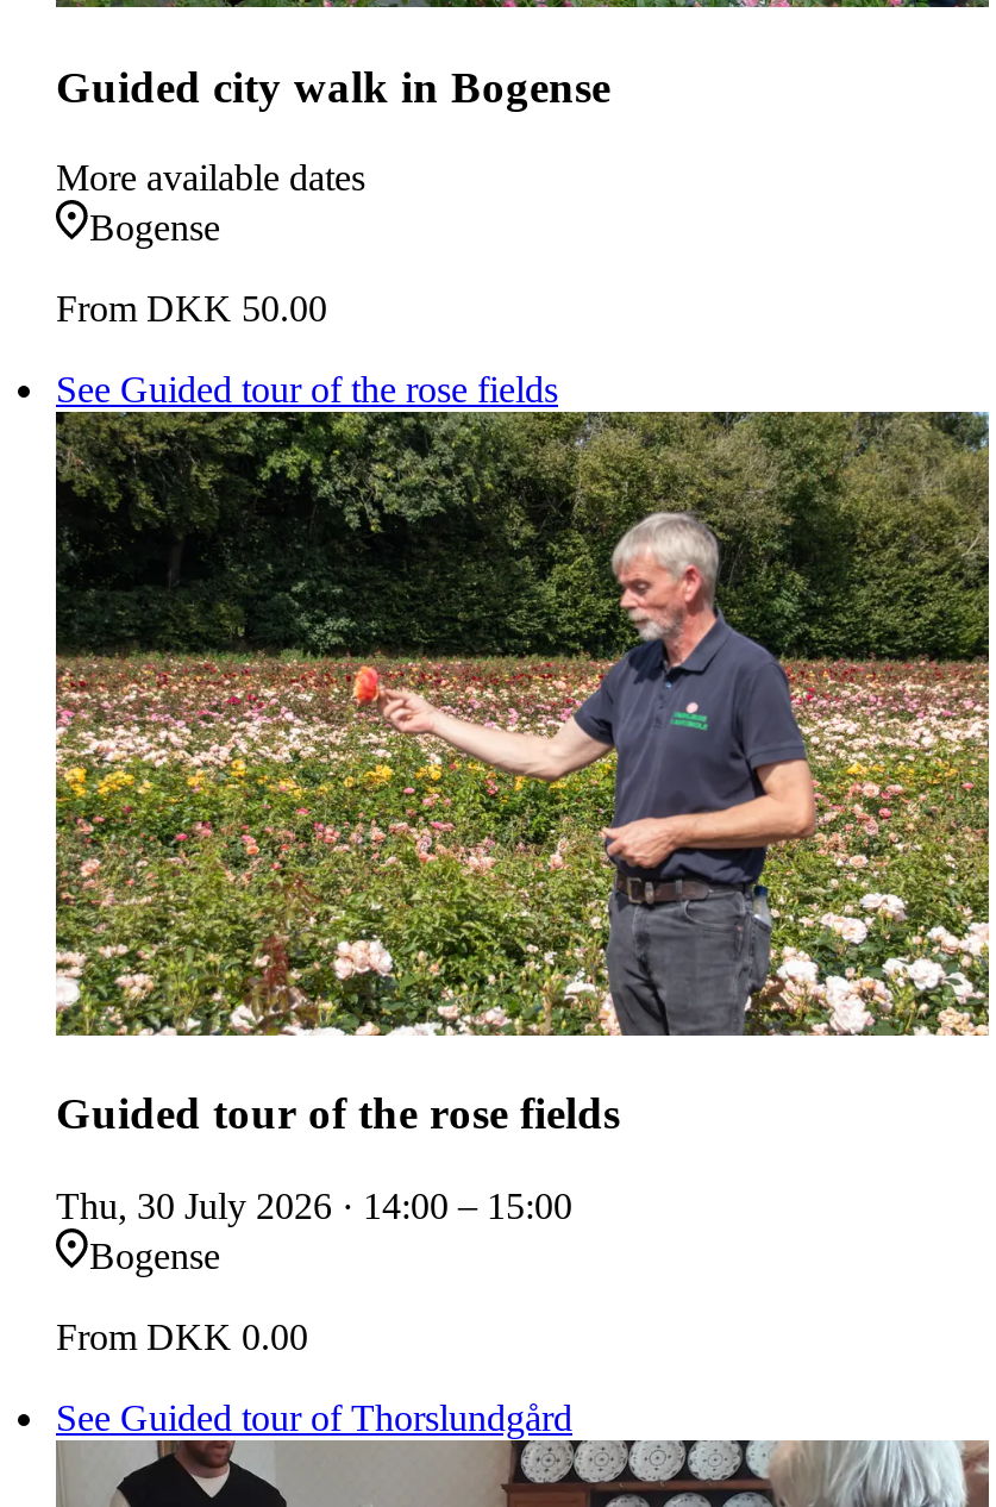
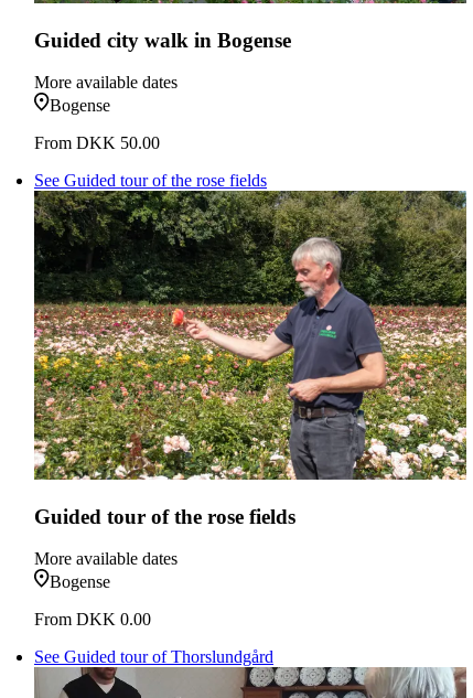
- Thu, 30 July 2026 · 14:00 – 15:00
+ More available dates
